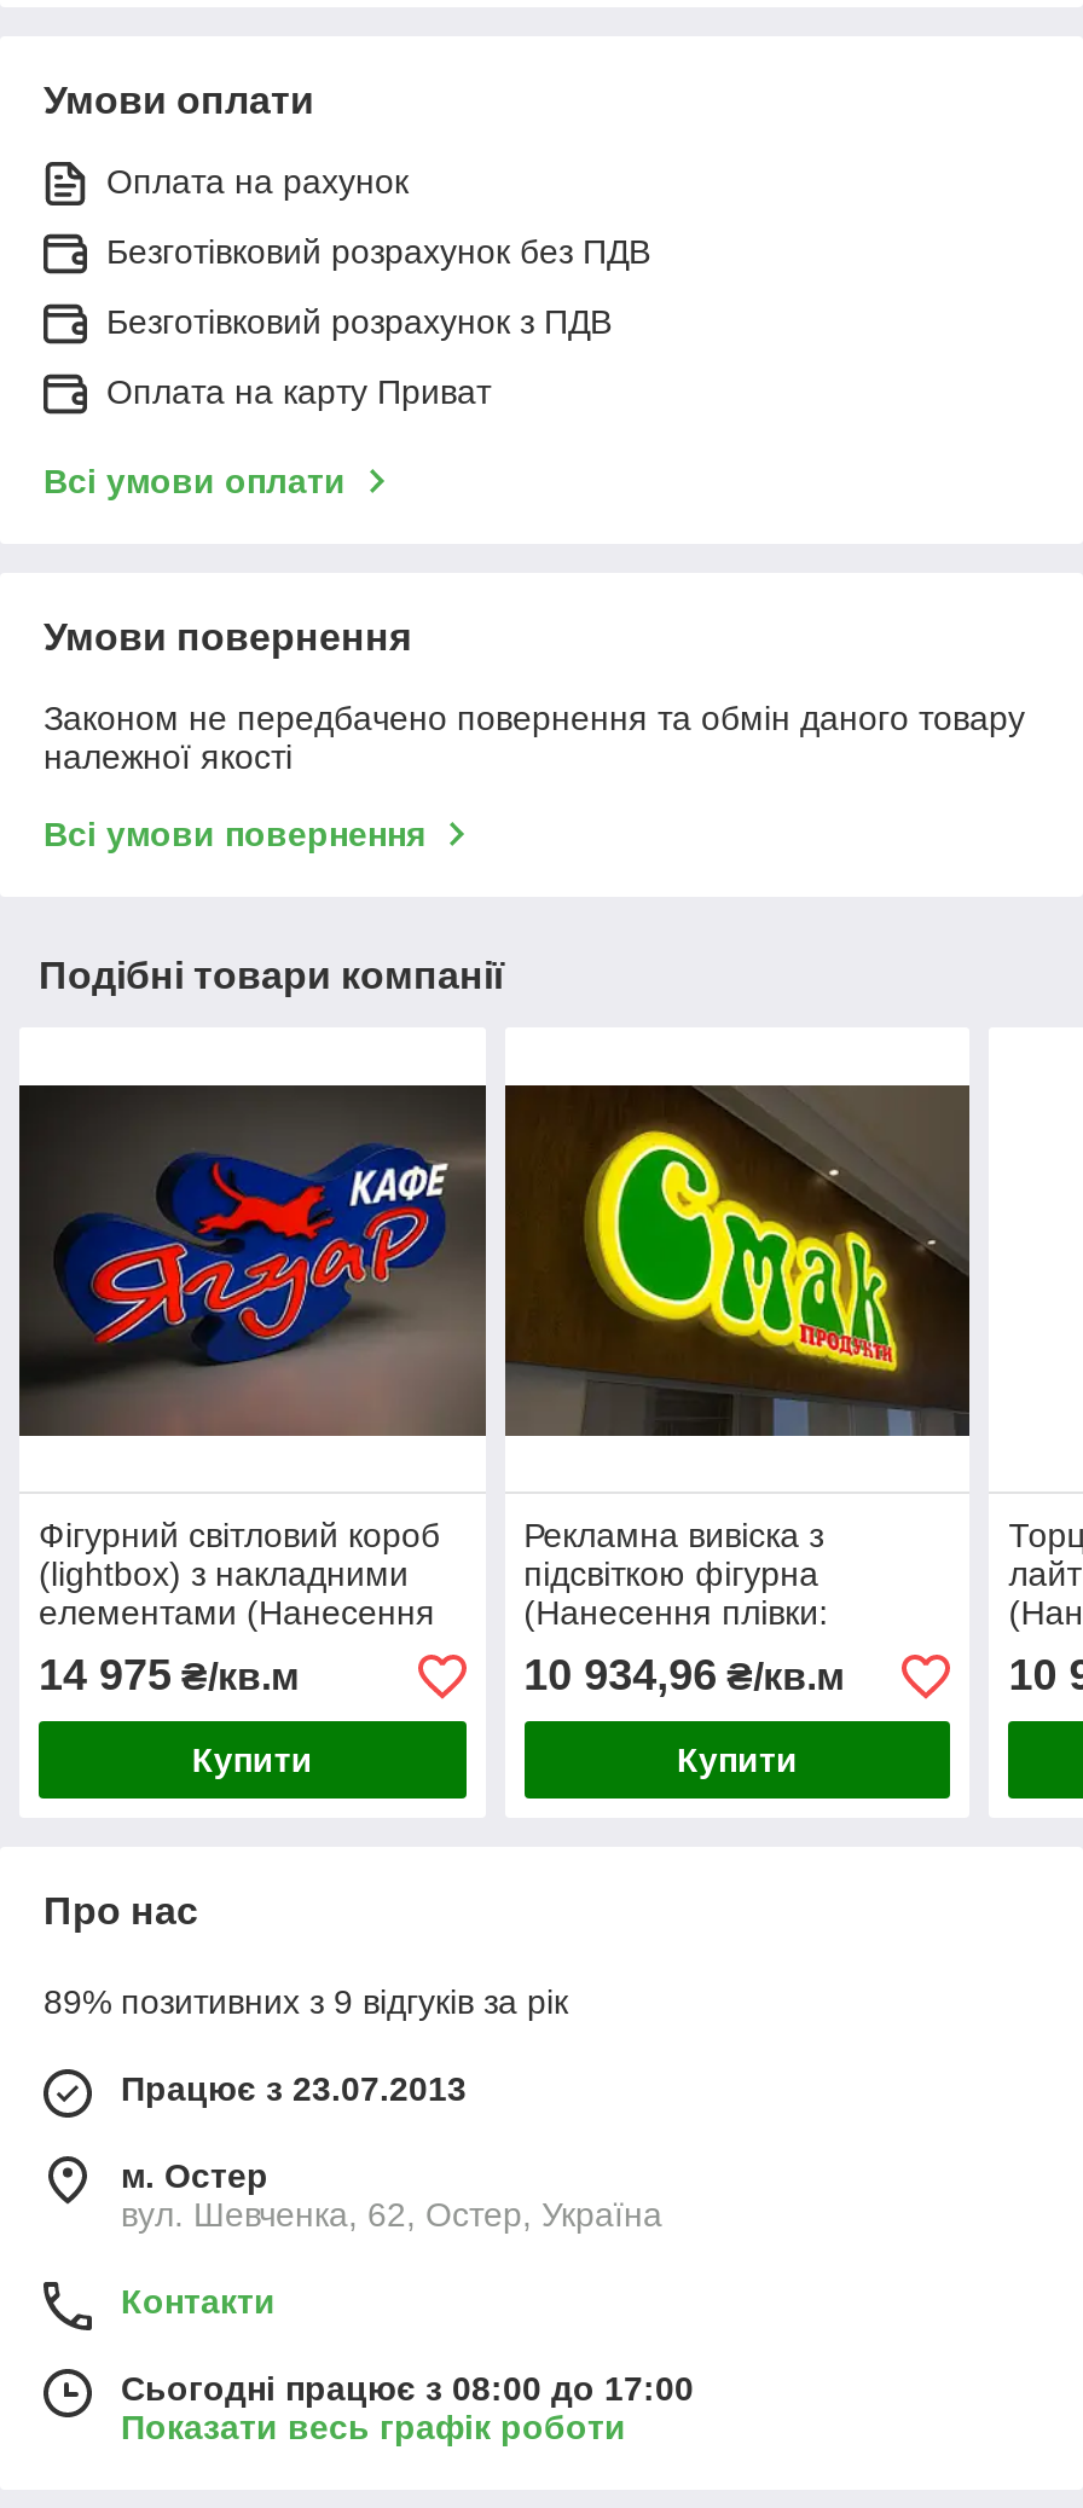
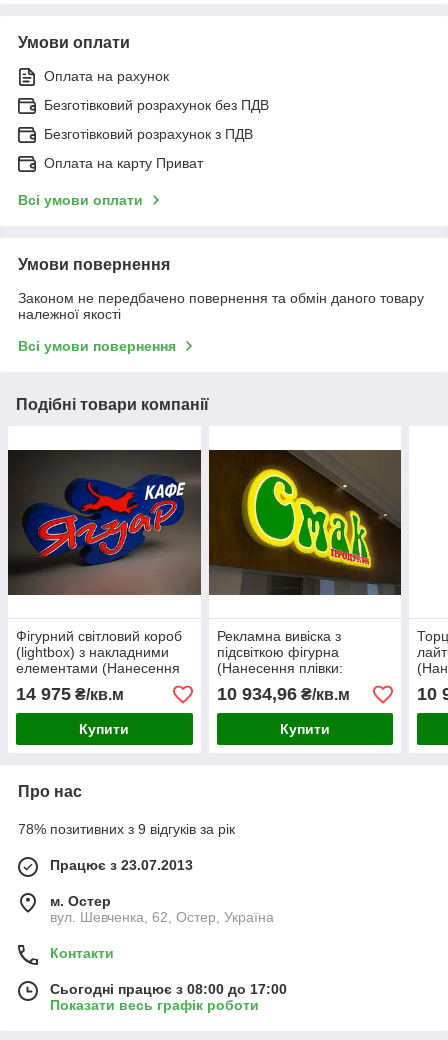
- 89% позитивних з 9 відгуків за рік
+ 78% позитивних з 9 відгуків за рік
